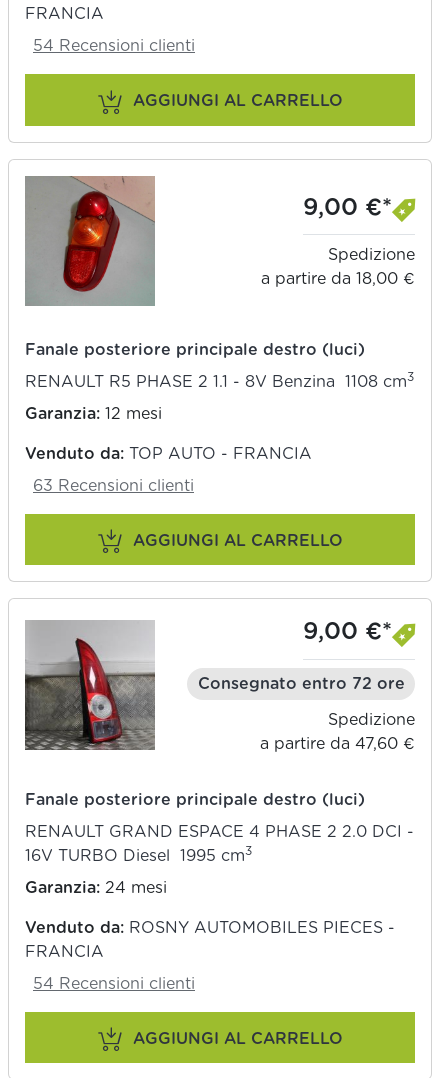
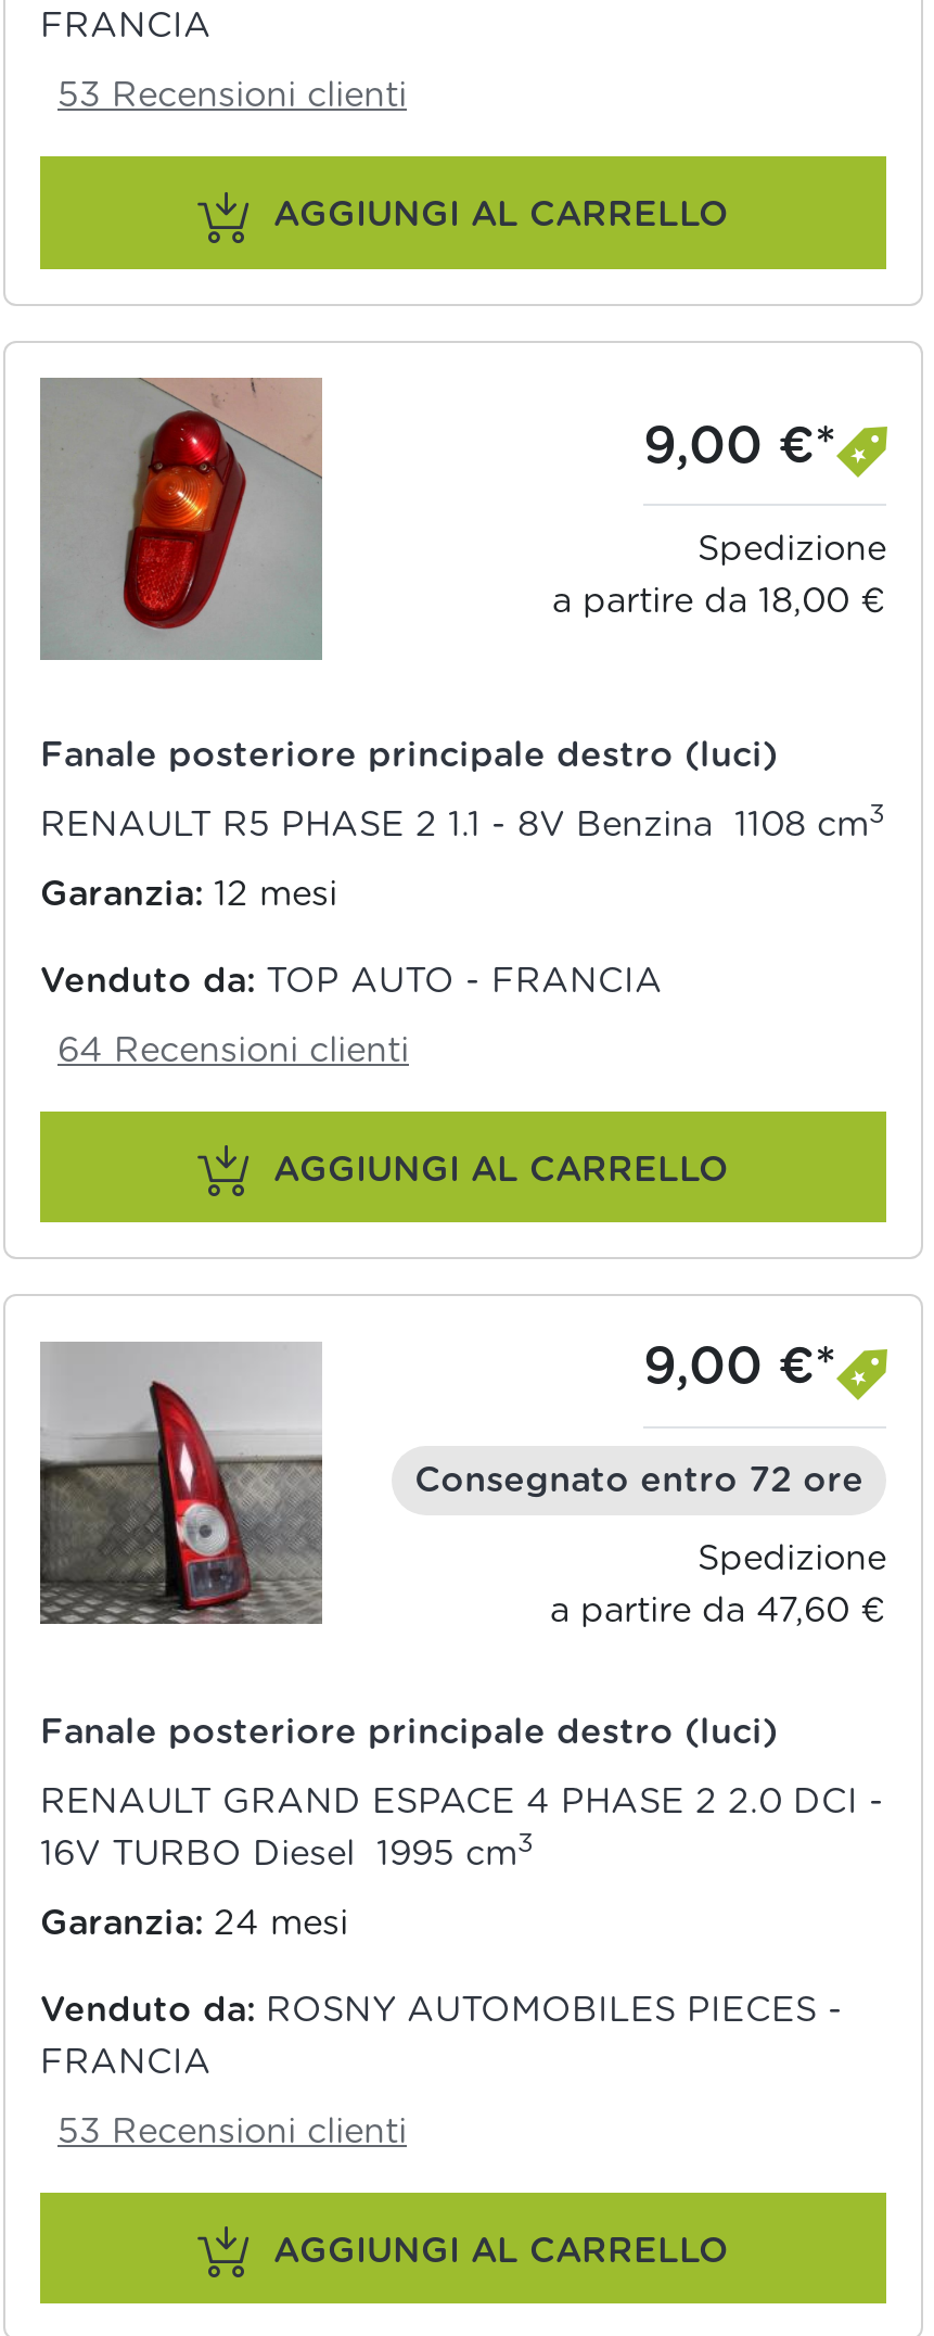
- 54 Recensioni clienti
+ 53 Recensioni clienti

- 63 Recensioni clienti
+ 64 Recensioni clienti

- 54 Recensioni clienti
+ 53 Recensioni clienti
